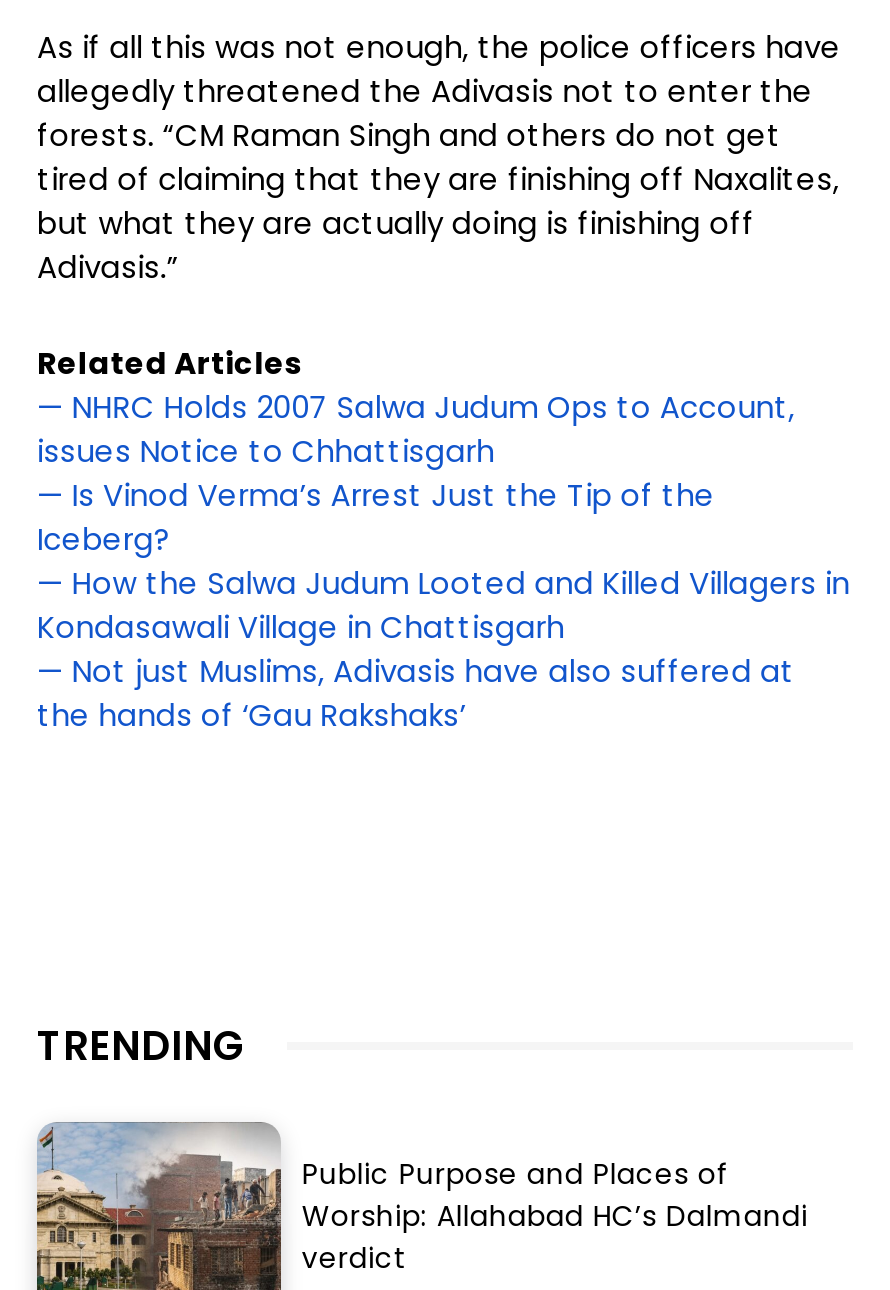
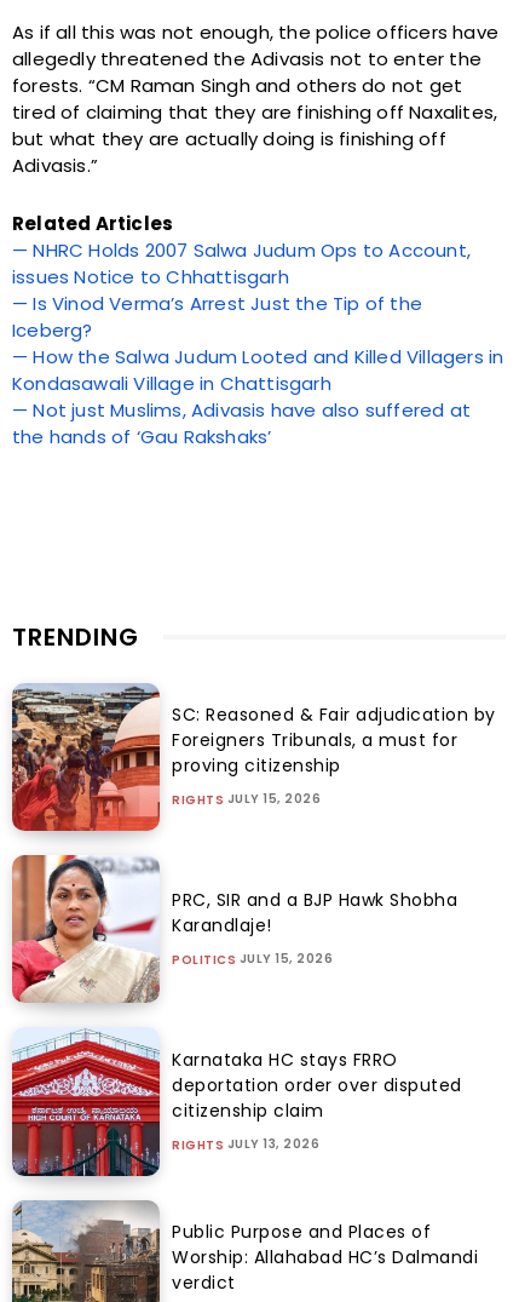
+ [image]
+ SC: Reasoned & Fair adjudication by
+ Foreigners Tribunals, a must for
+ proving citizenship
+ RIGHTS JULY 15, 2026

+ [image]
+ PRC, SIR and a BJP Hawk Shobha
+ Karandlaje!
+ POLITICS JULY 15, 2026

+ [image]
+ Karnataka HC stays FRRO
+ deportation order over disputed
+ citizenship claim
+ RIGHTS JULY 13, 2026
